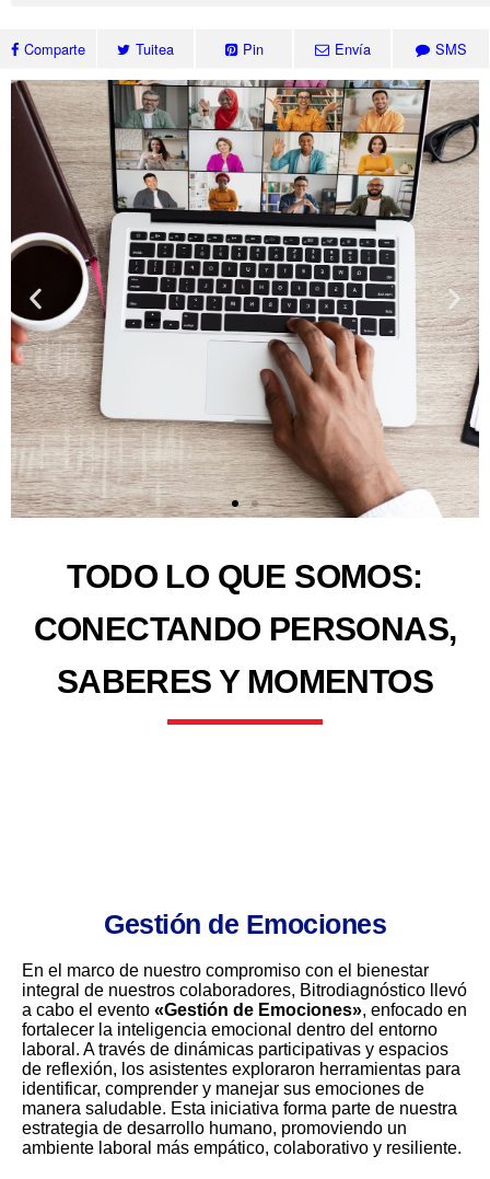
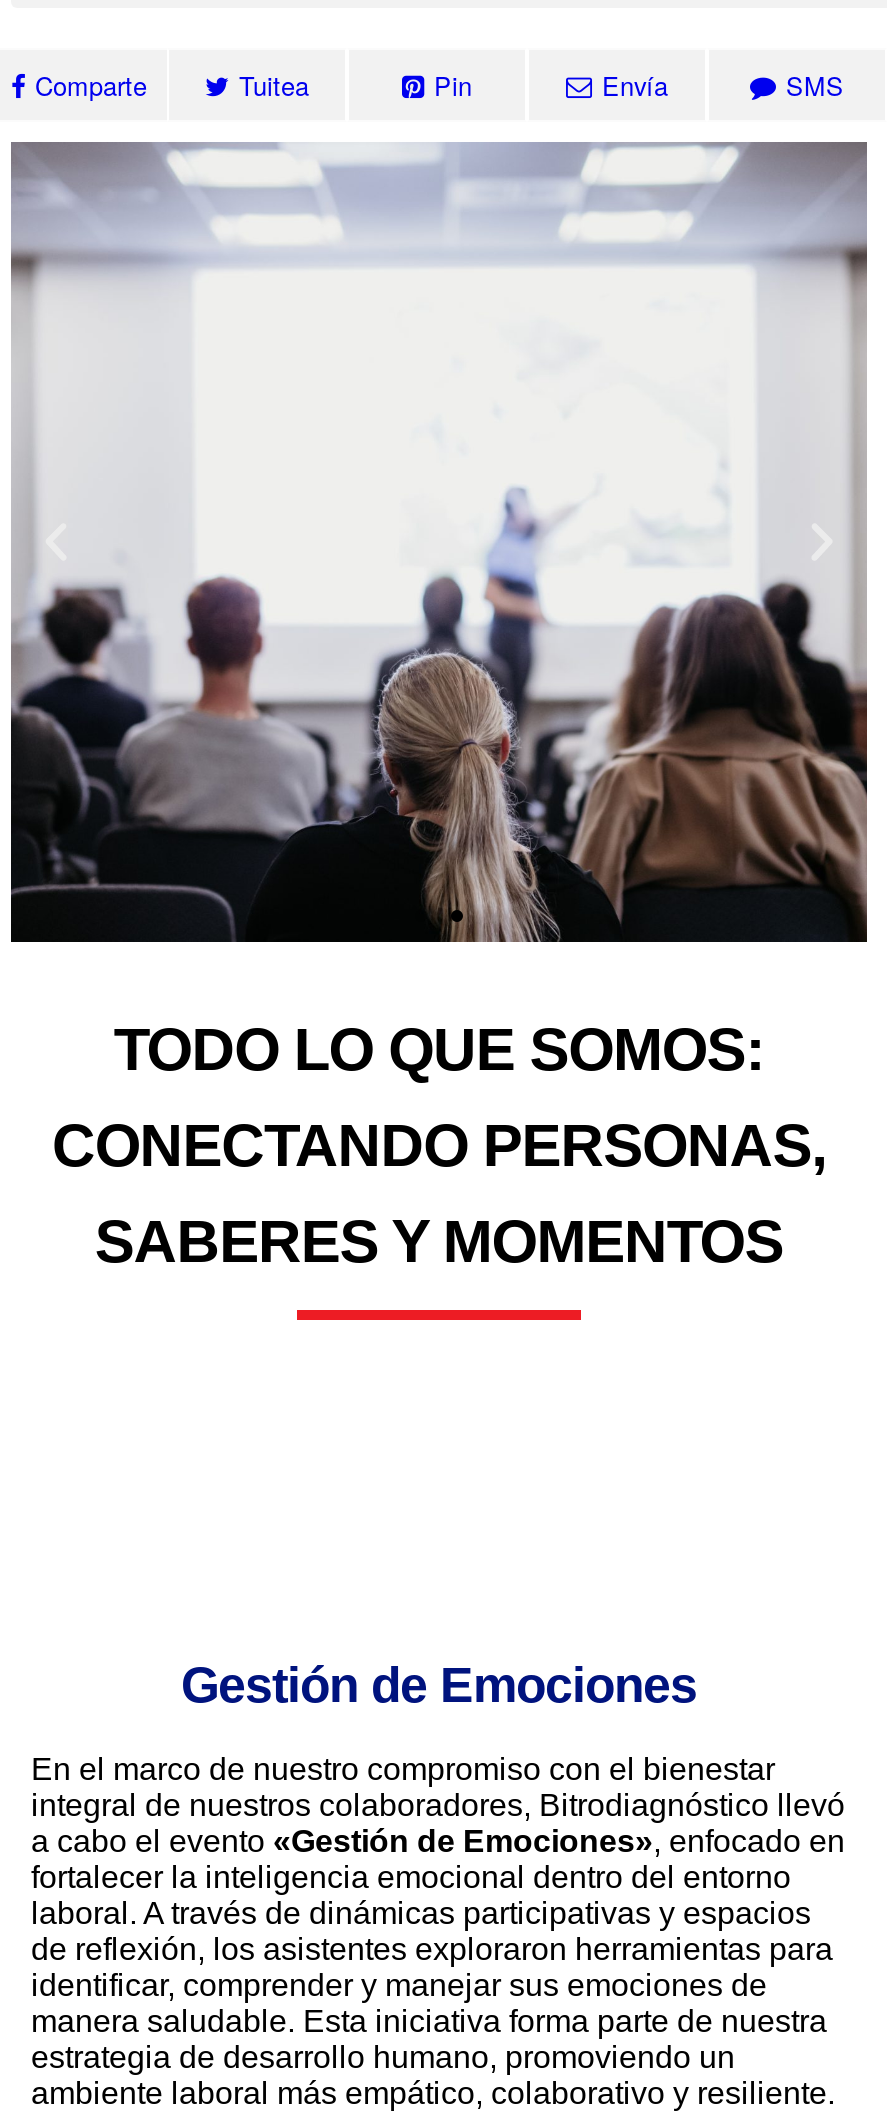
- [image]
+ [image]
